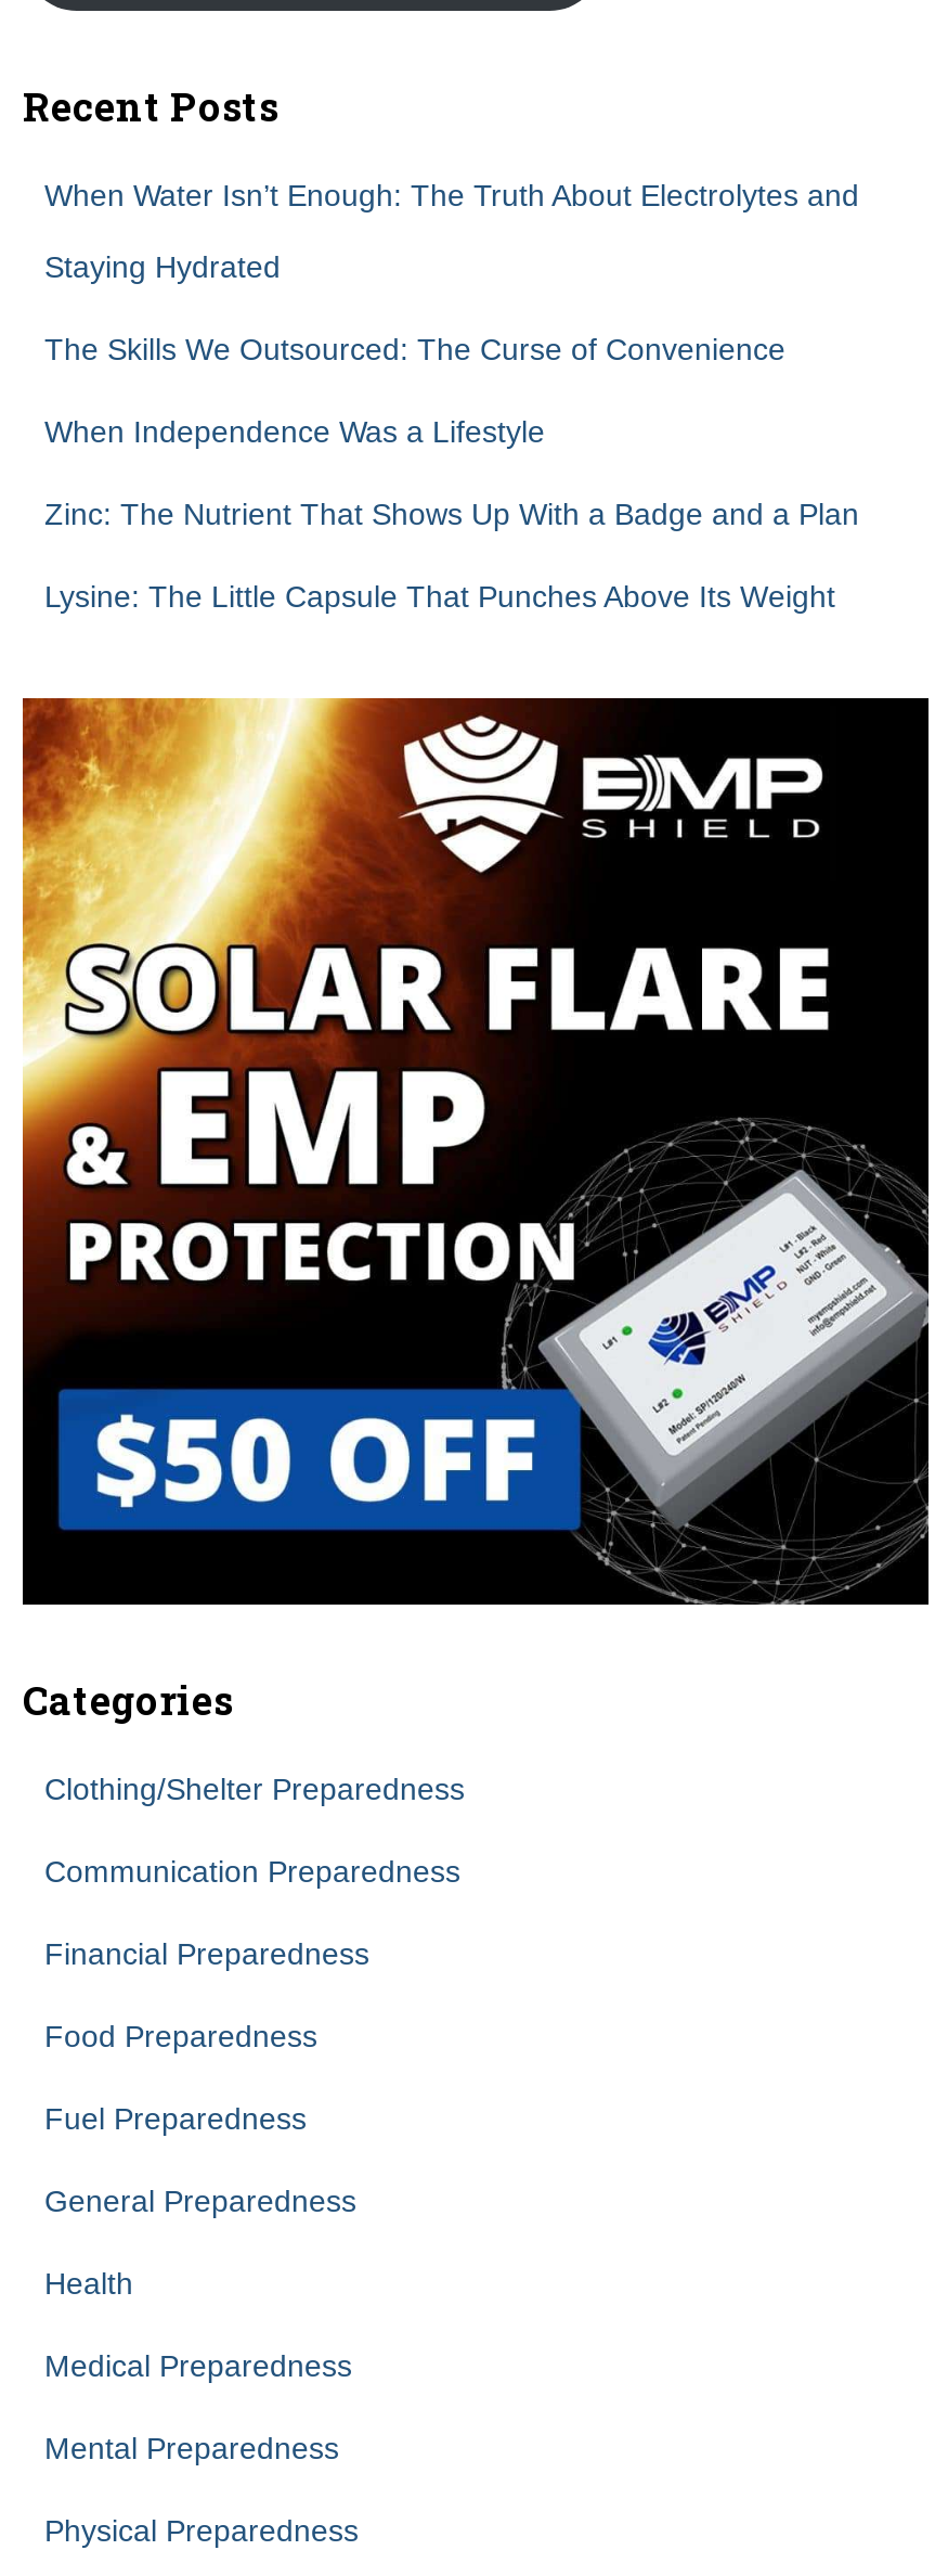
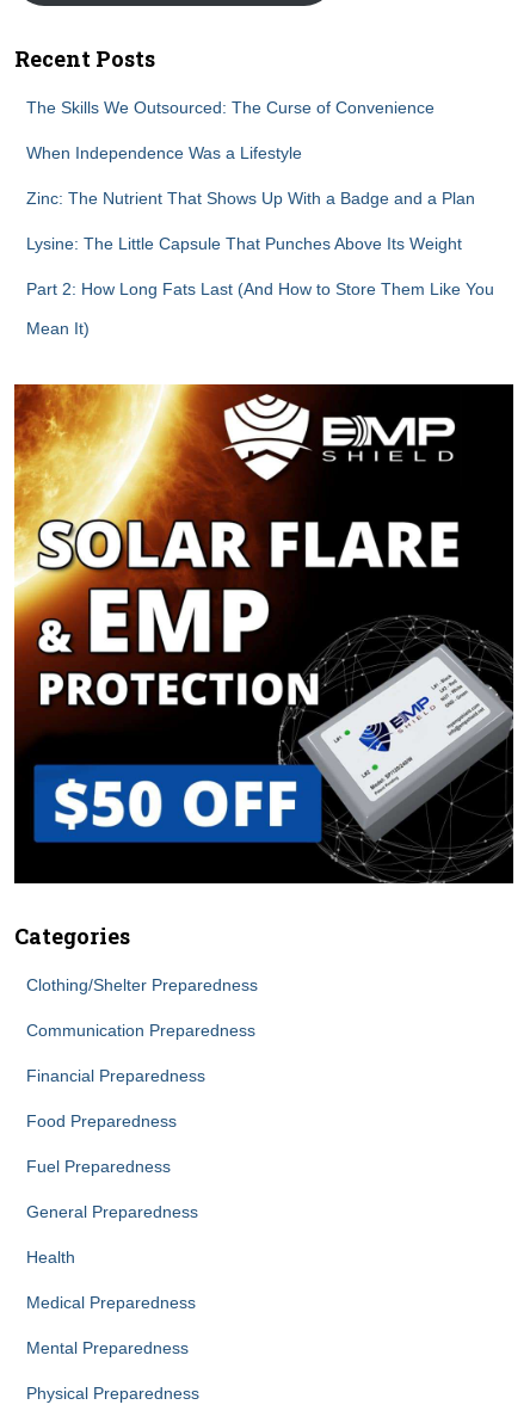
- When Water Isn’t Enough: The Truth About Electrolytes and
- Staying Hydrated

moved up: The Skills We Outsourced: The Curse of Convenience | When Independence Was a Lifestyle | Zinc: The Nutrient That Shows Up With a Badge and a Plan | Lysine: The Little Capsule That Punches Above Its Weight

+ Part 2: How Long Fats Last (And How to Store Them Like You
+ Mean It)
